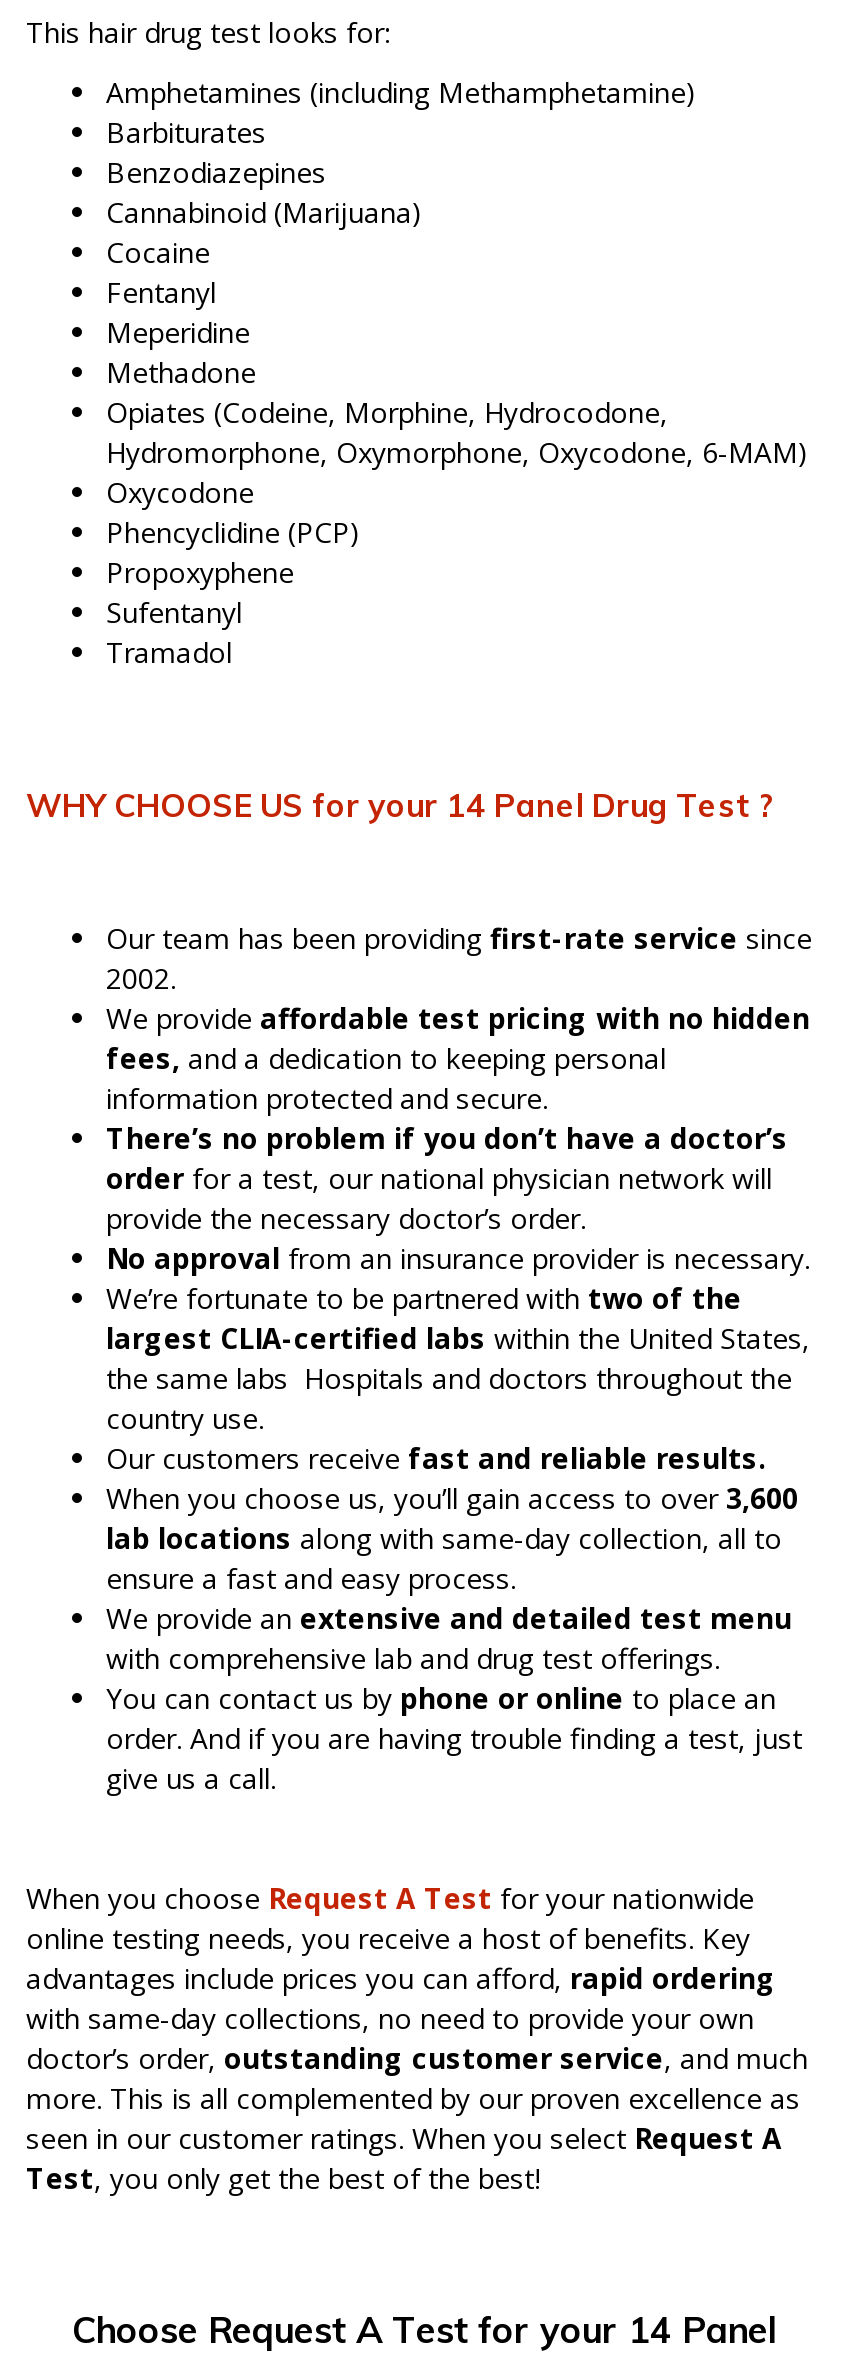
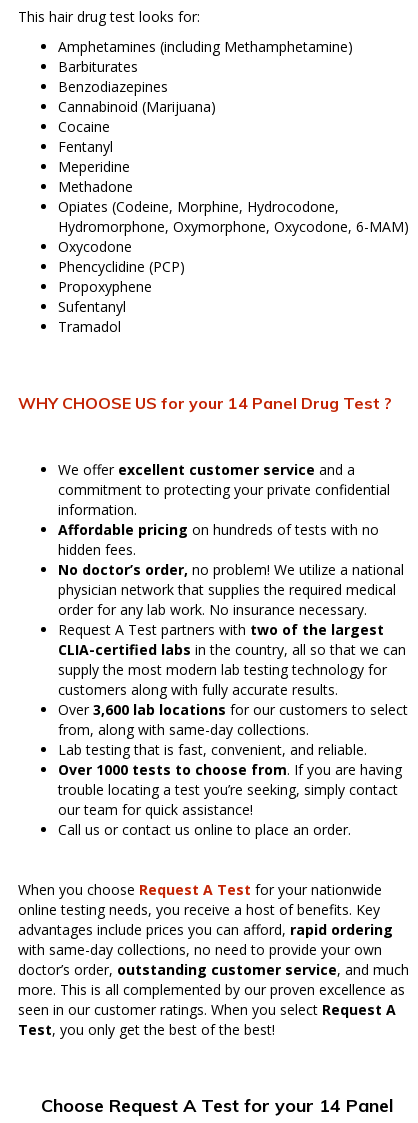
- Our team has been providing first-rate service since
- 2002.
- We provide affordable test pricing with no hidden
- fees, and a dedication to keeping personal
- information protected and secure.
- There’s no problem if you don’t have a doctor’s
- order for a test, our national physician network will
- provide the necessary doctor’s order.
- No approval from an insurance provider is necessary.
- We’re fortunate to be partnered with two of the
- largest CLIA-certified labs within the United States,
- the same labs Hospitals and doctors throughout the
- country use.
- Our customers receive fast and reliable results.
- When you choose us, you’ll gain access to over 3,600
- lab locations along with same-day collection, all to
- ensure a fast and easy process.
- We provide an extensive and detailed test menu
- with comprehensive lab and drug test offerings.
- You can contact us by phone or online to place an
- order. And if you are having trouble finding a test, just
- give us a call.
+ We offer excellent customer service and a
+ commitment to protecting your private confidential
+ information.
+ Affordable pricing on hundreds of tests with no
+ hidden fees.
+ No doctor’s order, no problem! We utilize a national
+ physician network that supplies the required medical
+ order for any lab work. No insurance necessary.
+ Request A Test partners with two of the largest
+ CLIA-certified labs in the country, all so that we can
+ supply the most modern lab testing technology for
+ customers along with fully accurate results.
+ Over 3,600 lab locations for our customers to select
+ from, along with same-day collections.
+ Lab testing that is fast, convenient, and reliable.
+ Over 1000 tests to choose from. If you are having
+ trouble locating a test you’re seeking, simply contact
+ our team for quick assistance!
+ Call us or contact us online to place an order.
